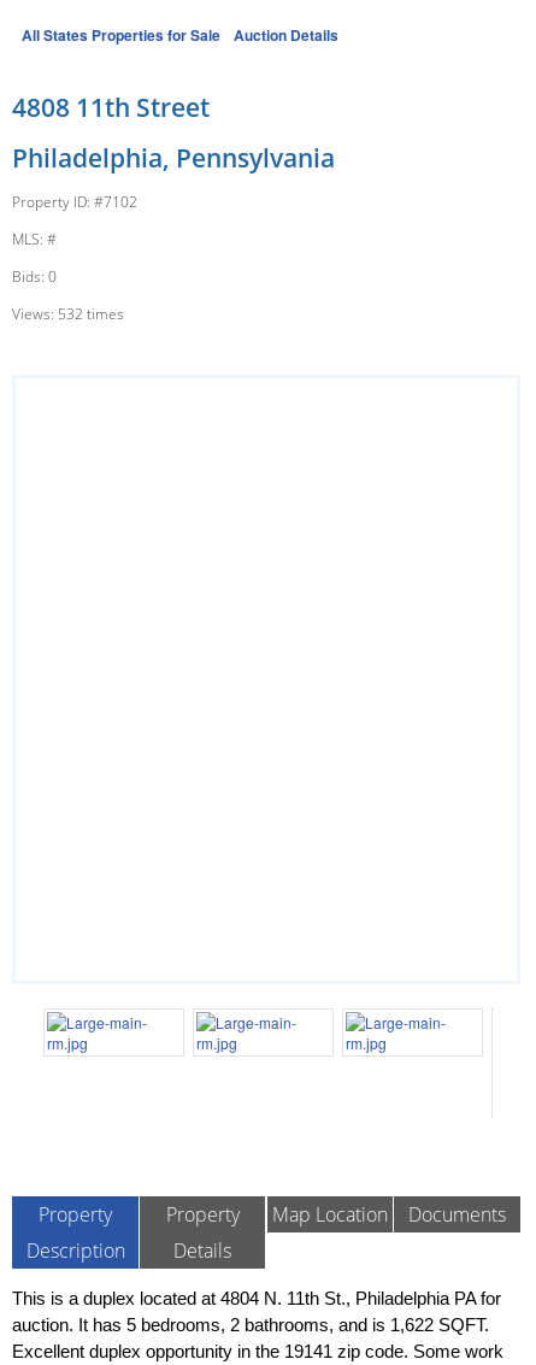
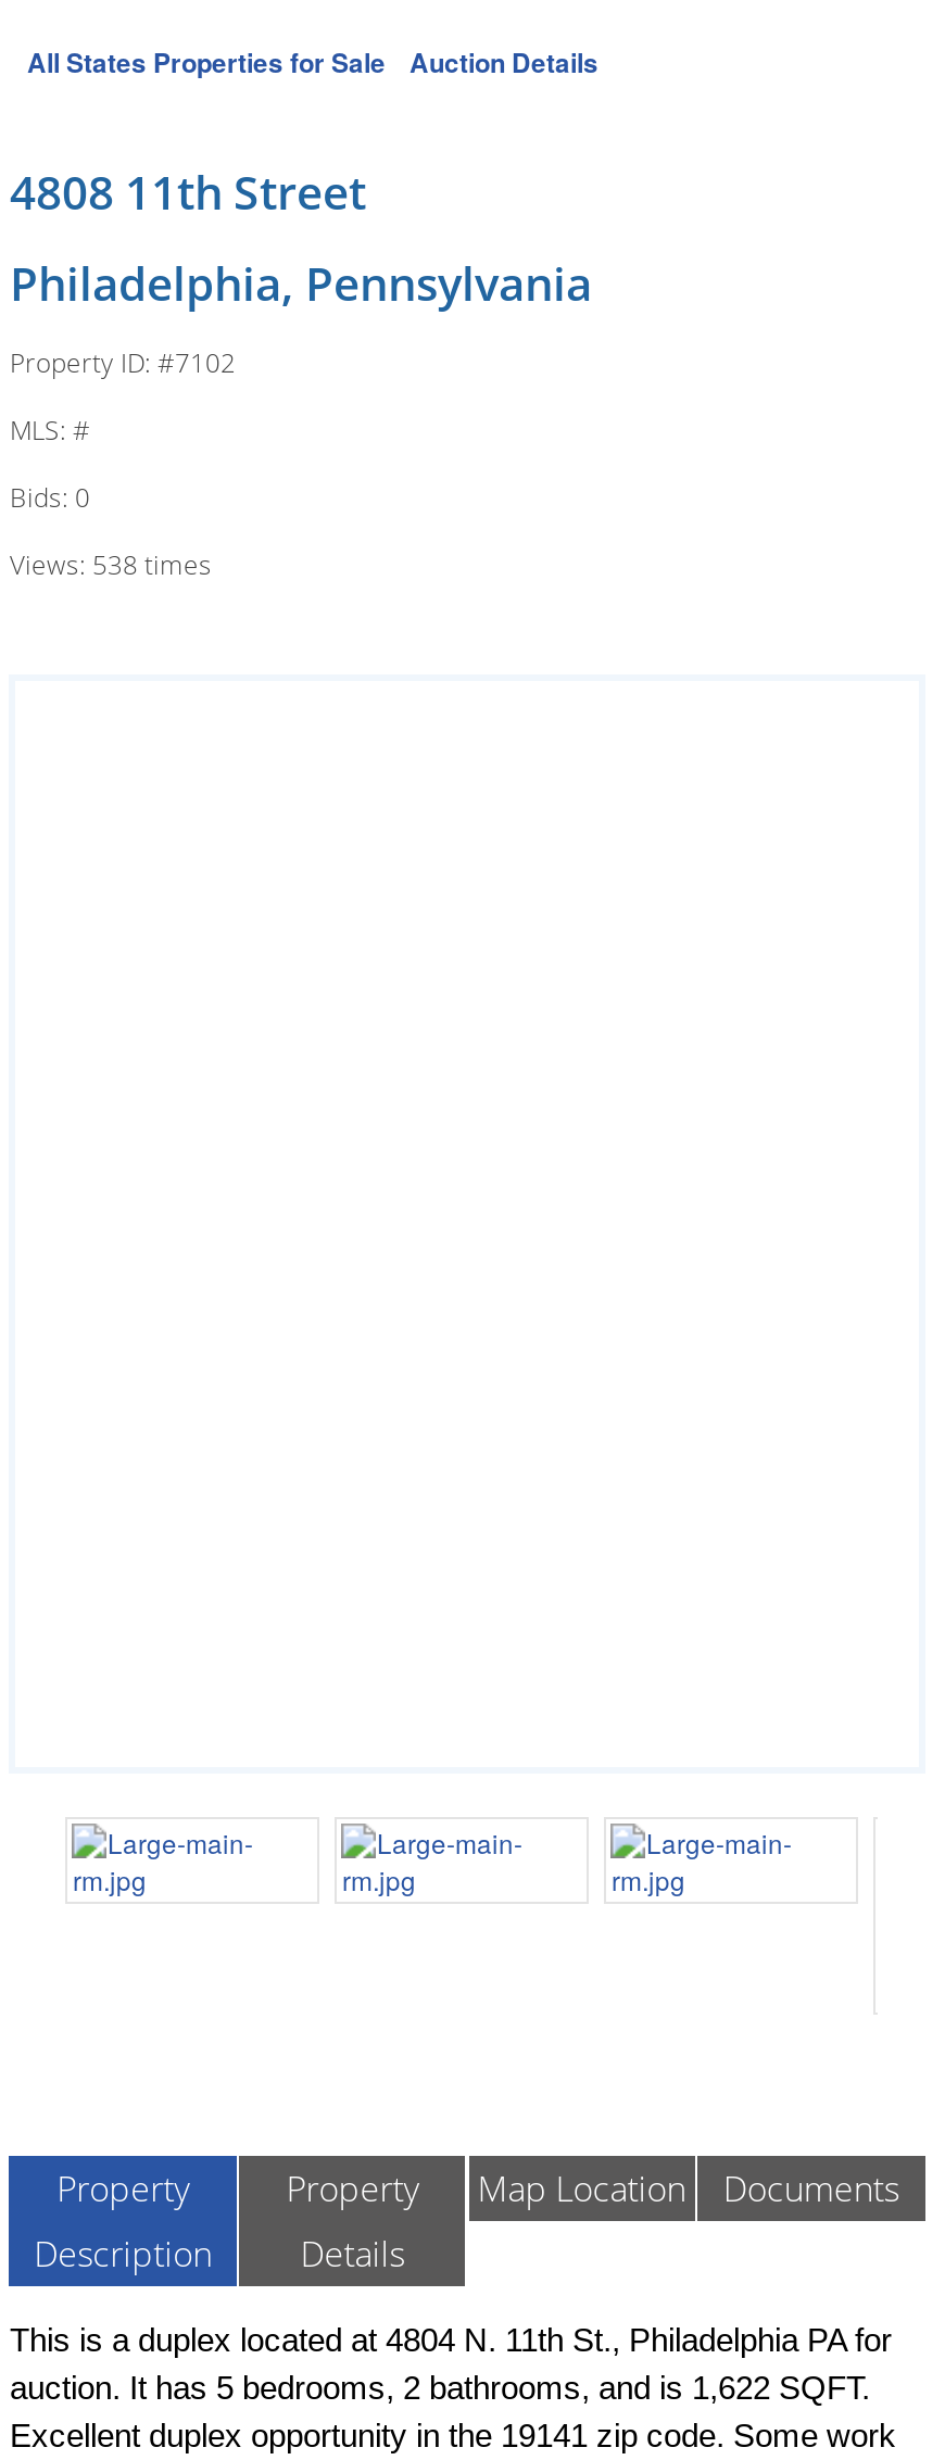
- Views: 532 times
+ Views: 538 times
